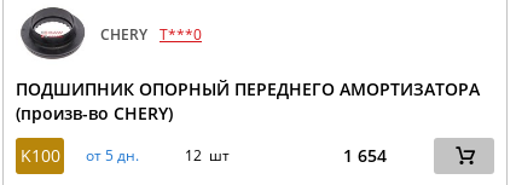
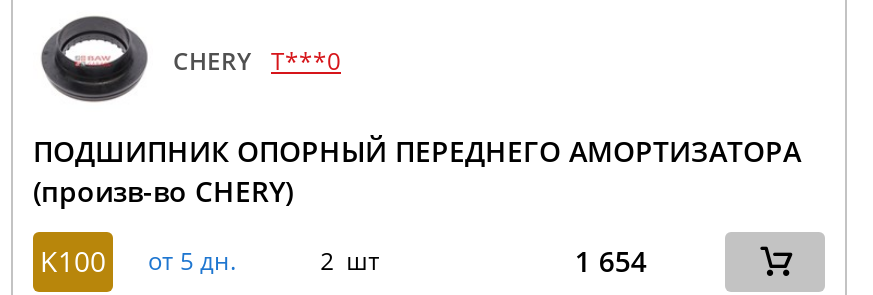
- 12 шт
+ 2 шт
